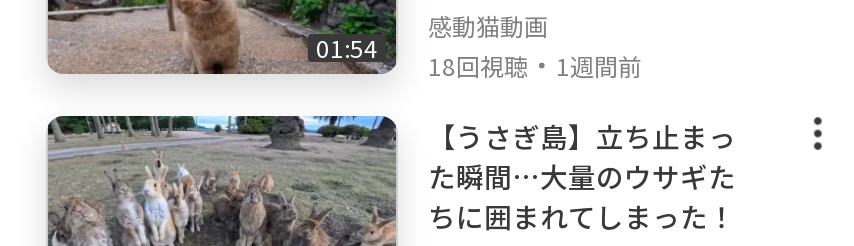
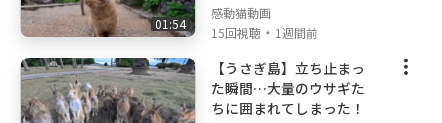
- 18回視聴・1週間前
+ 15回視聴・1週間前
